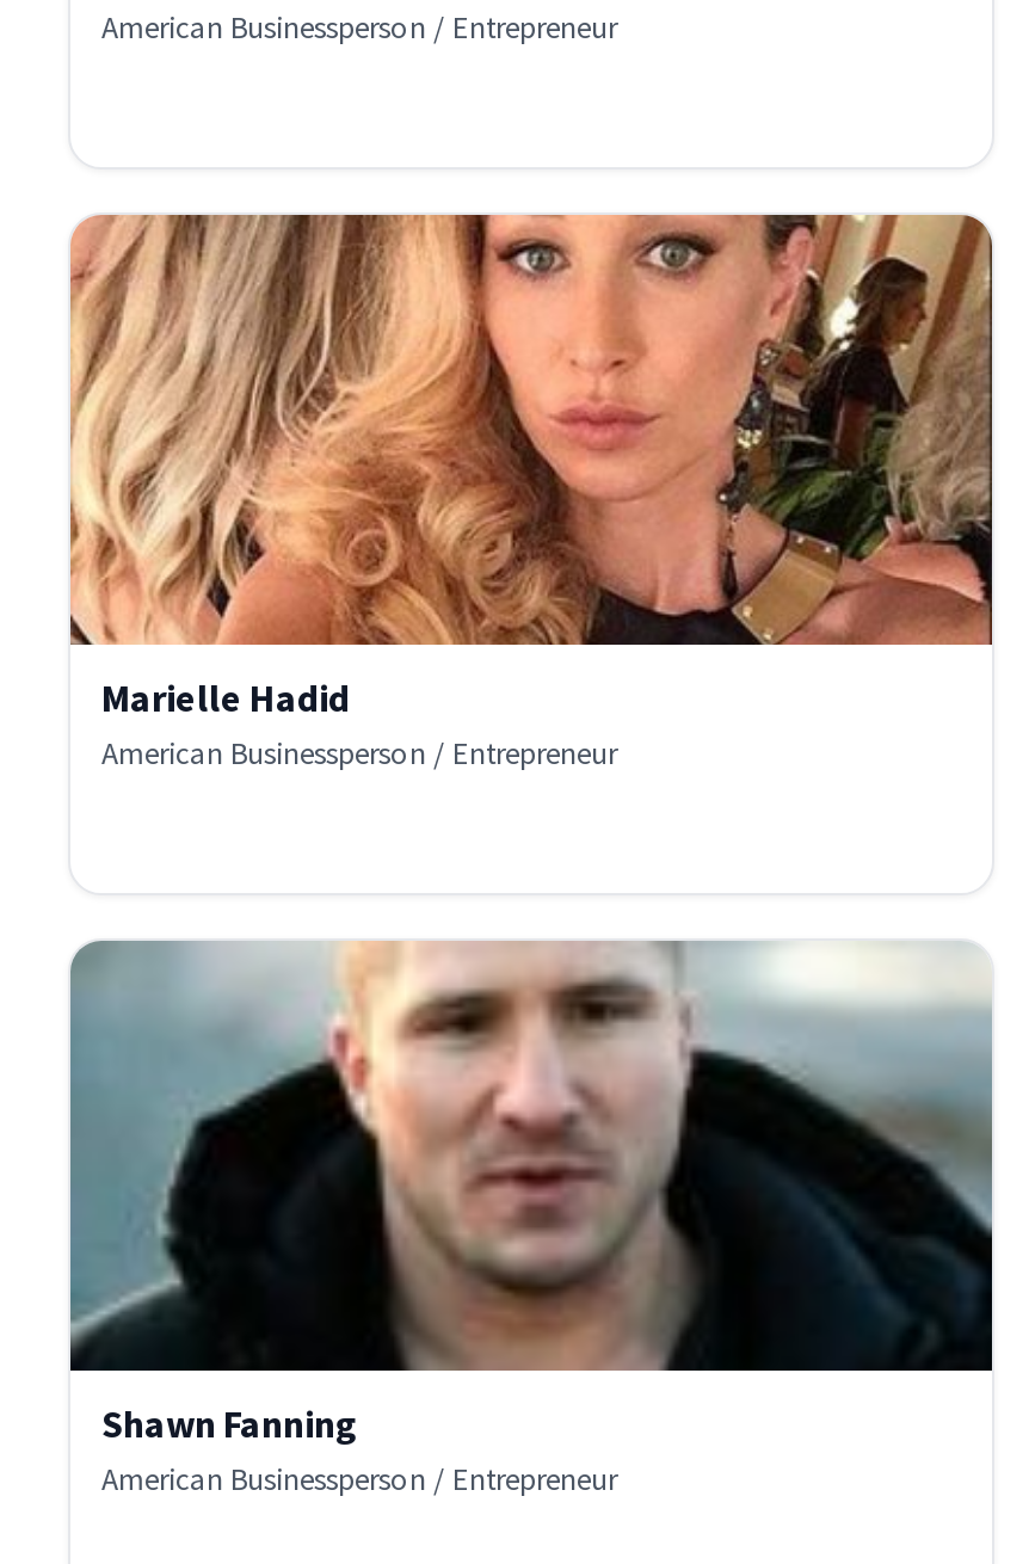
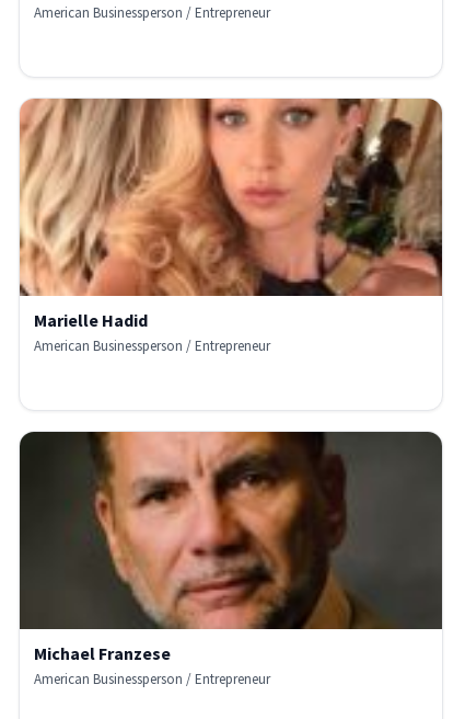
- [image]
- Shawn Fanning
+ [image]
+ Michael Franzese
